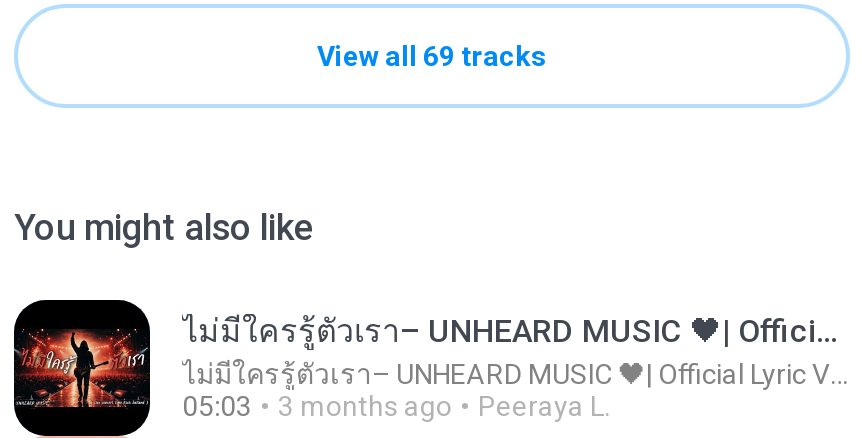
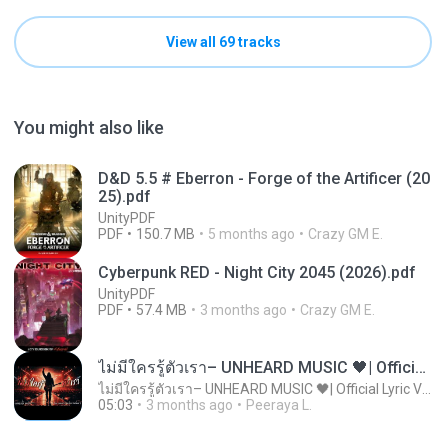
+ [image]
+ D&D 5.5 # Eberron - Forge of the Artificer (20
+ 25).pdf
+ UnityPDF
+ PDF
+ 150.7 MB
+ 5 months ago
+ Crazy GM E.
+ Cyberpunk RED - Night City 2045 (2026).pdf
+ UnityPDF
+ PDF
+ 57.4 MB
+ 3 months ago
+ Crazy GM E.
